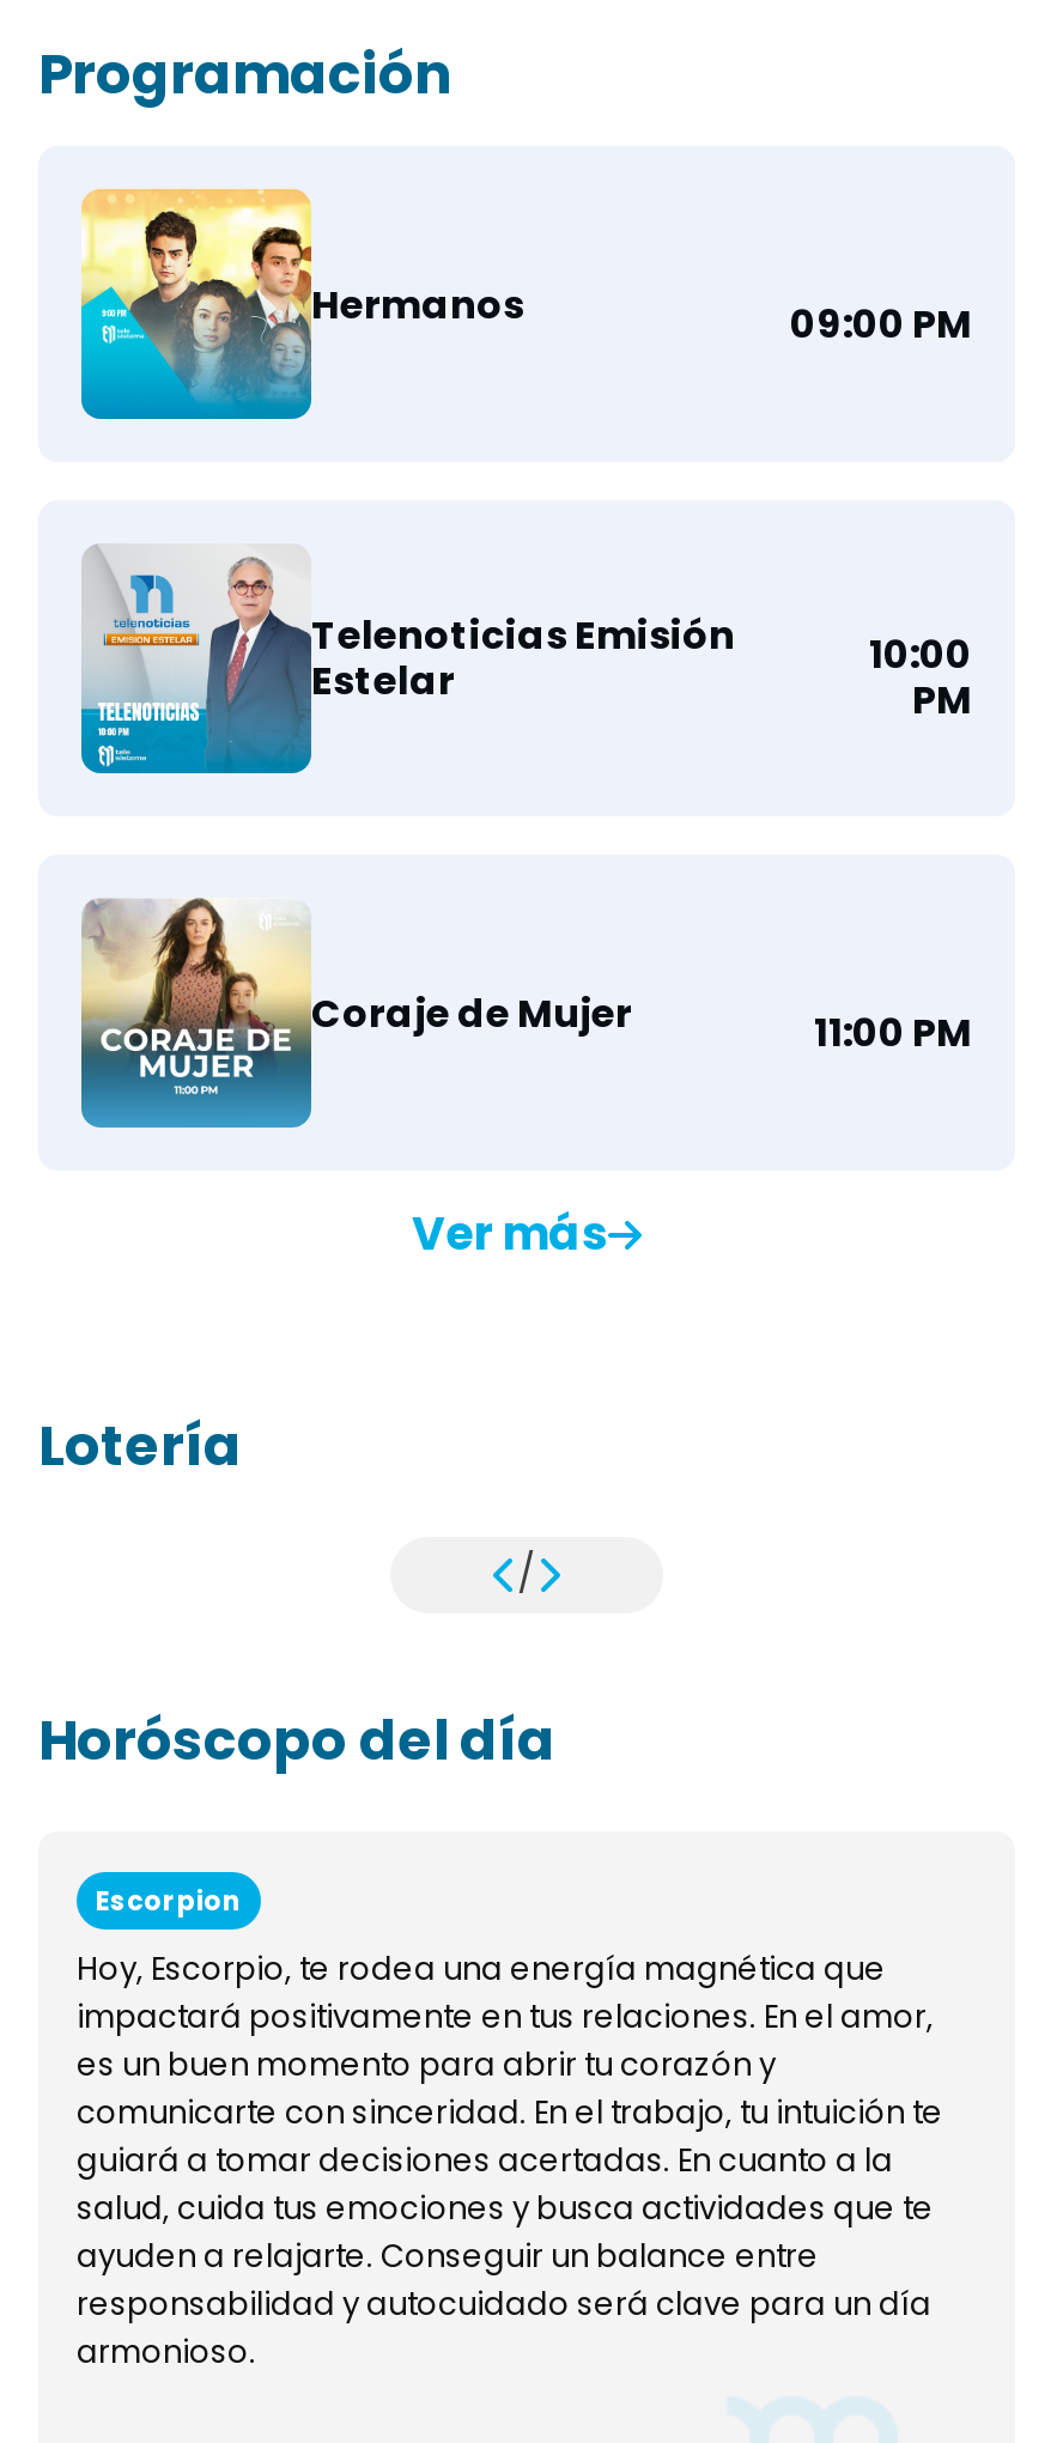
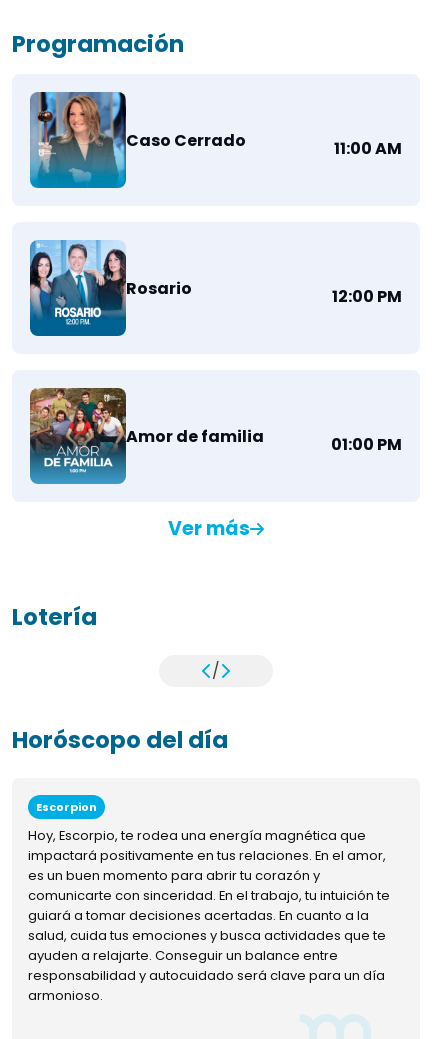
- [image]
- Hermanos
- 09:00 PM
+ [image]
+ Caso Cerrado
+ 11:00 AM

- [image]
- Telenoticias Emisión
- Estelar
- 10:00
- PM
+ [image]
+ Rosario
+ 12:00 PM

- [image]
- Coraje de Mujer
- 11:00 PM
+ [image]
+ Amor de familia
+ 01:00 PM
